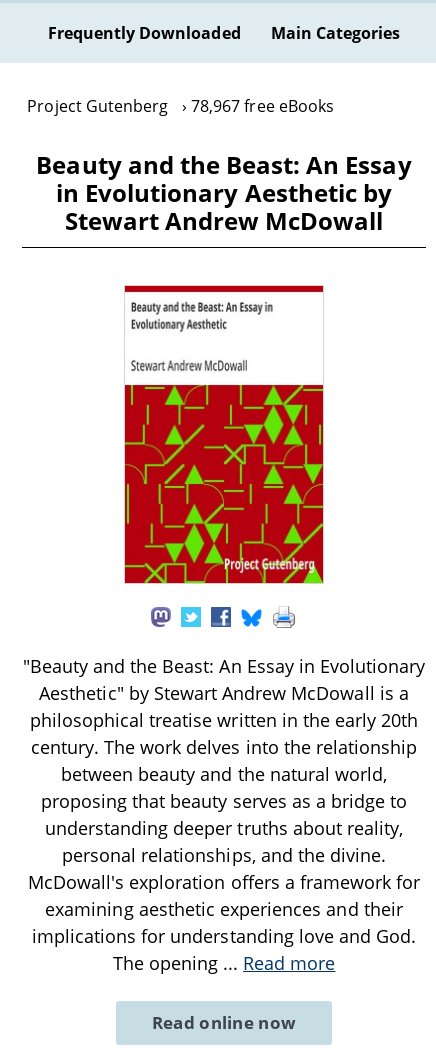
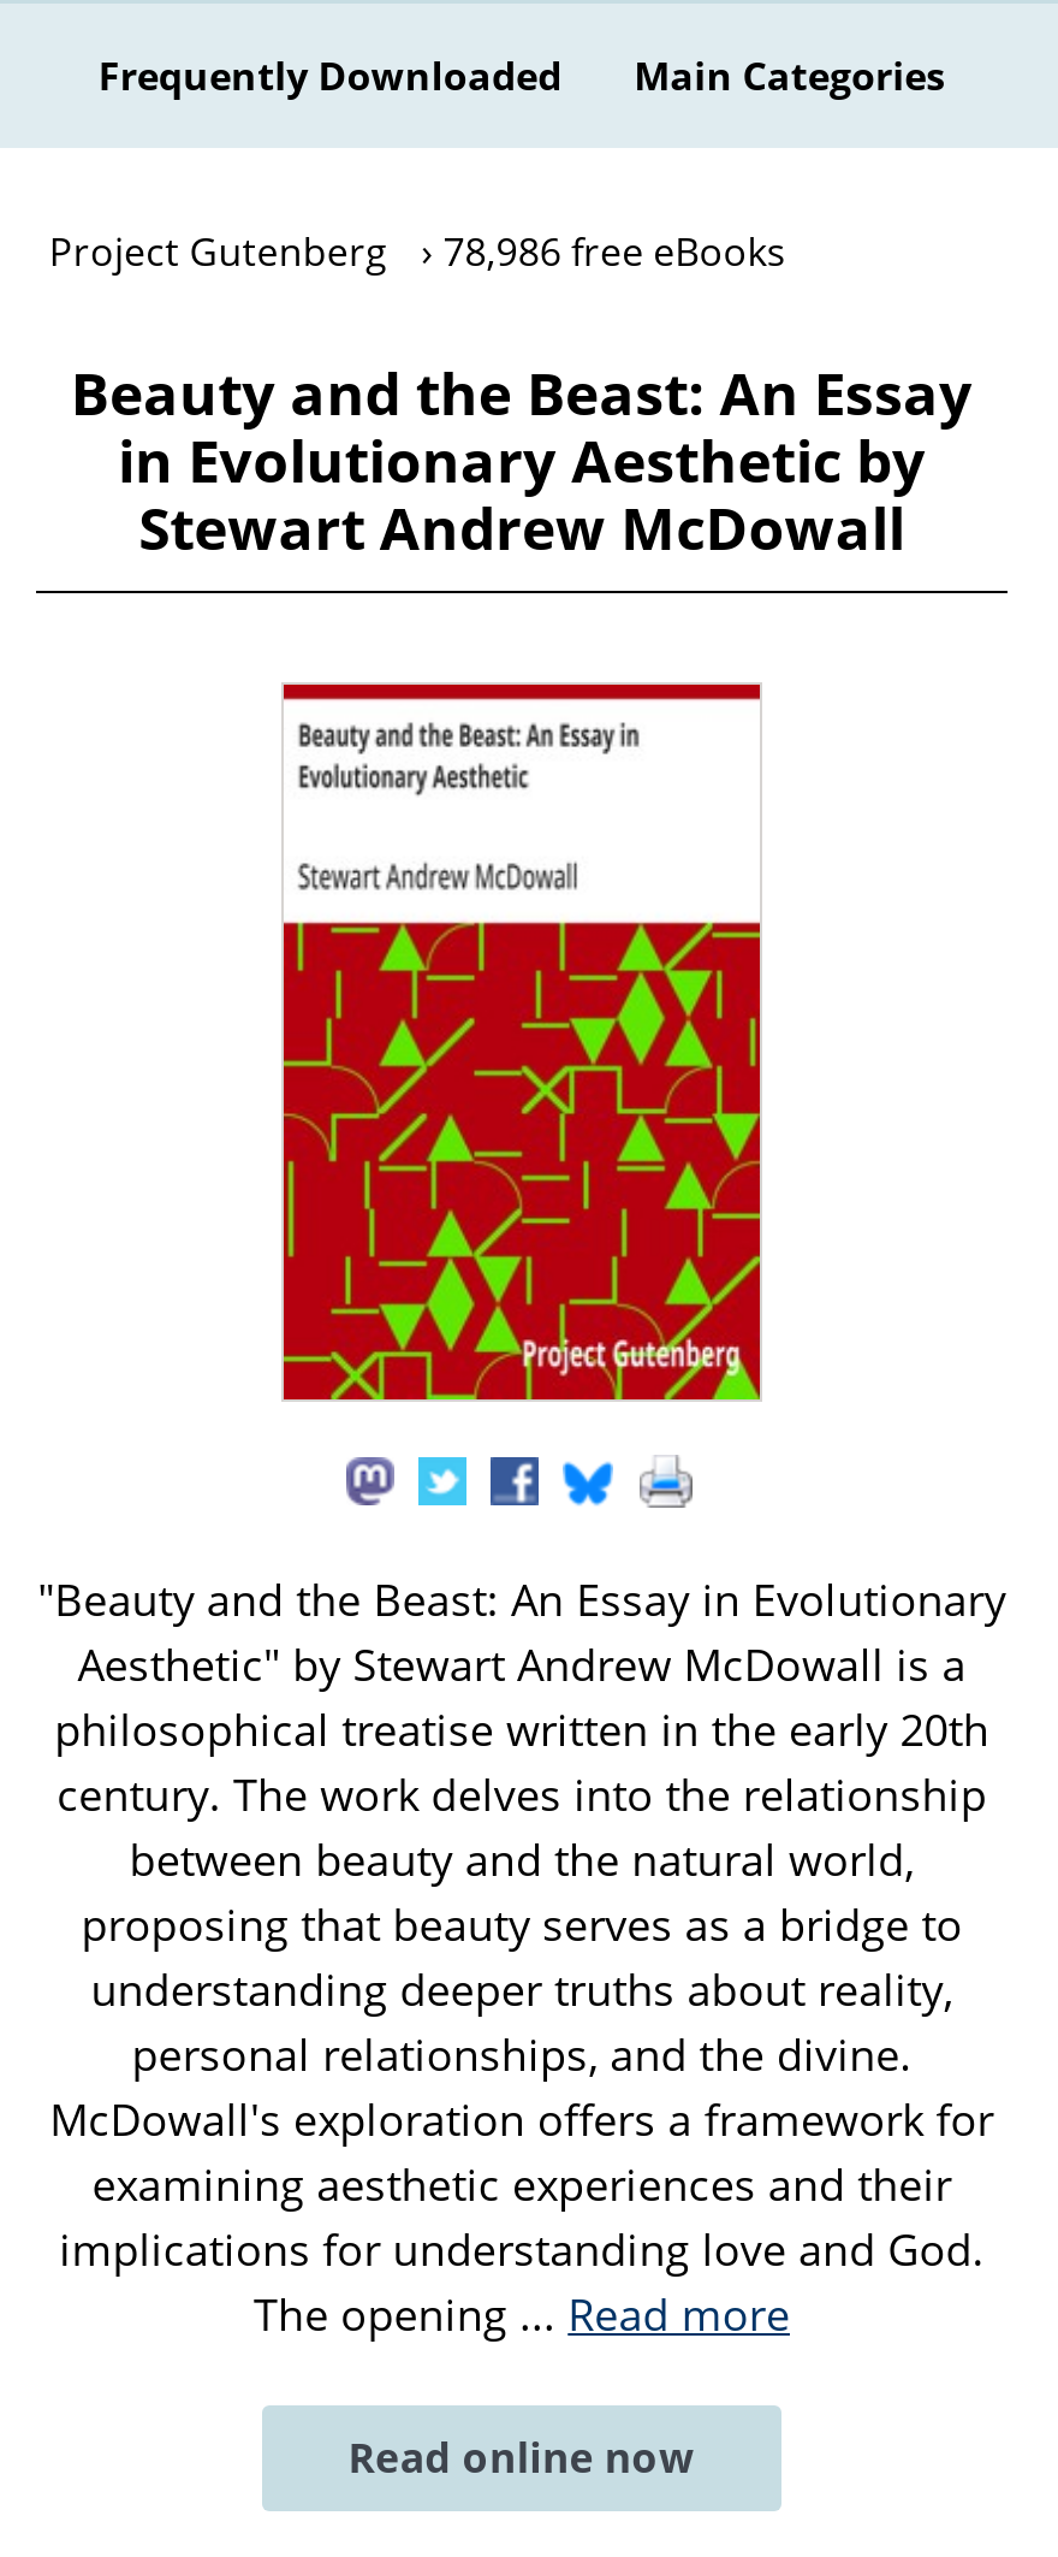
- Project Gutenberg 78,967 free eBooks
+ Project Gutenberg 78,986 free eBooks
